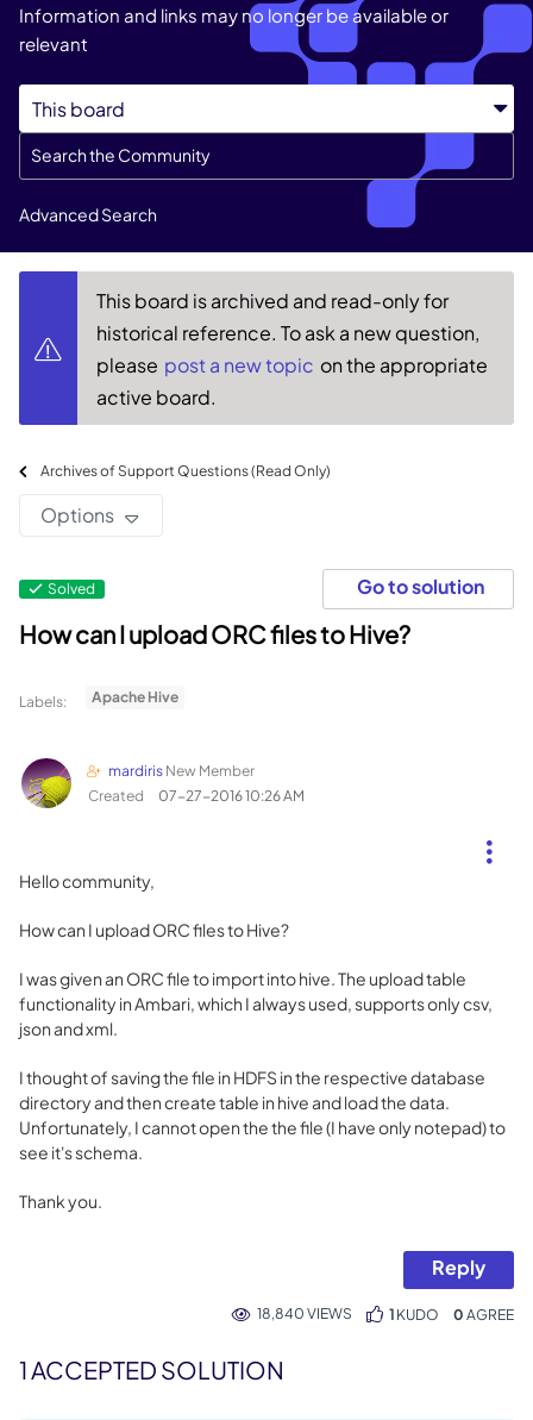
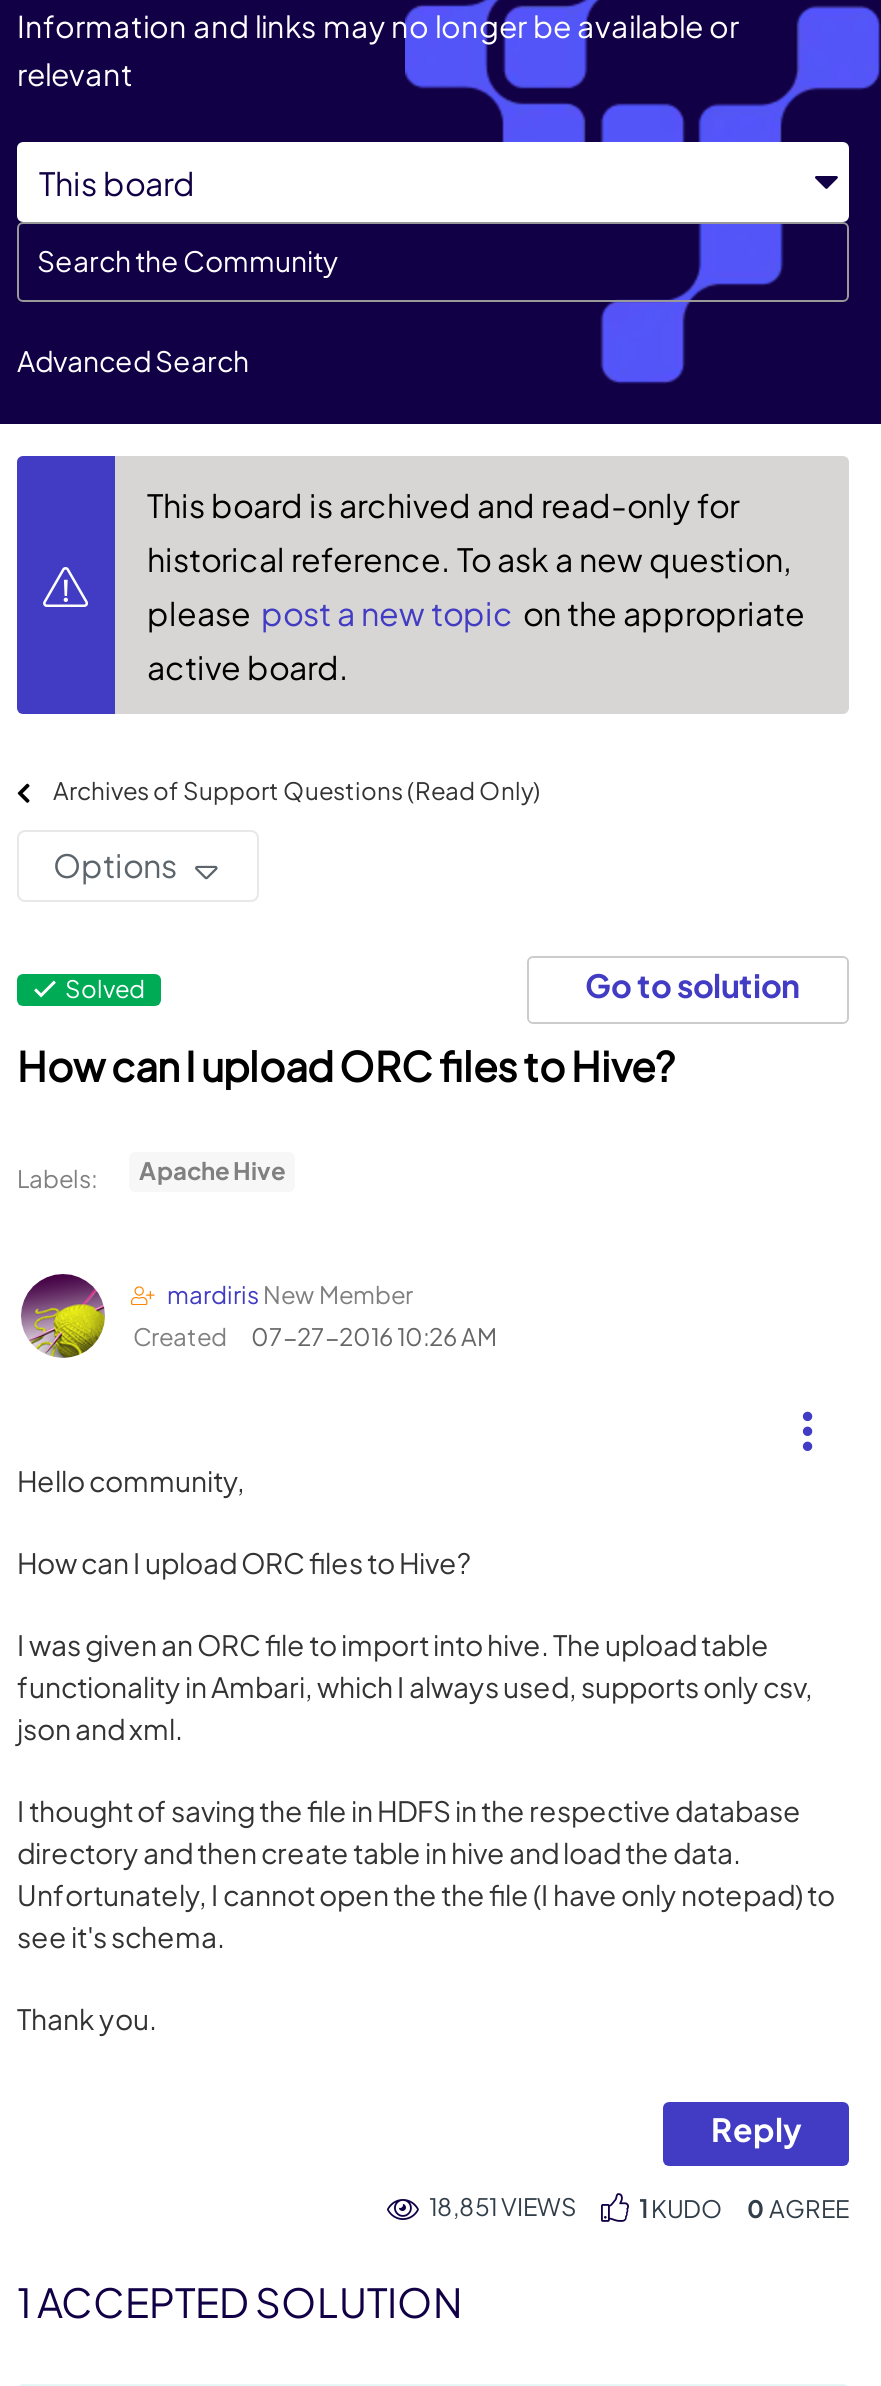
- 18,840 VIEWS
+ 18,851 VIEWS
